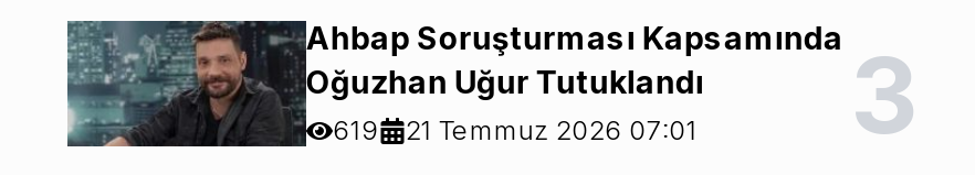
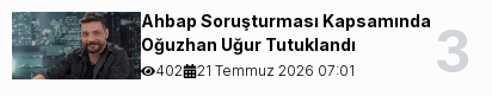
- 619 21 Temmuz 2026 07:01
+ 402 21 Temmuz 2026 07:01
